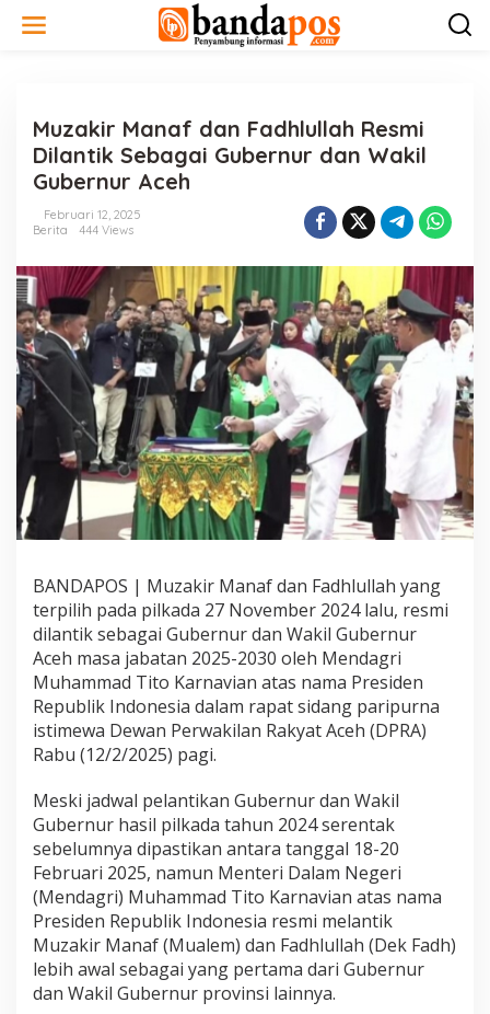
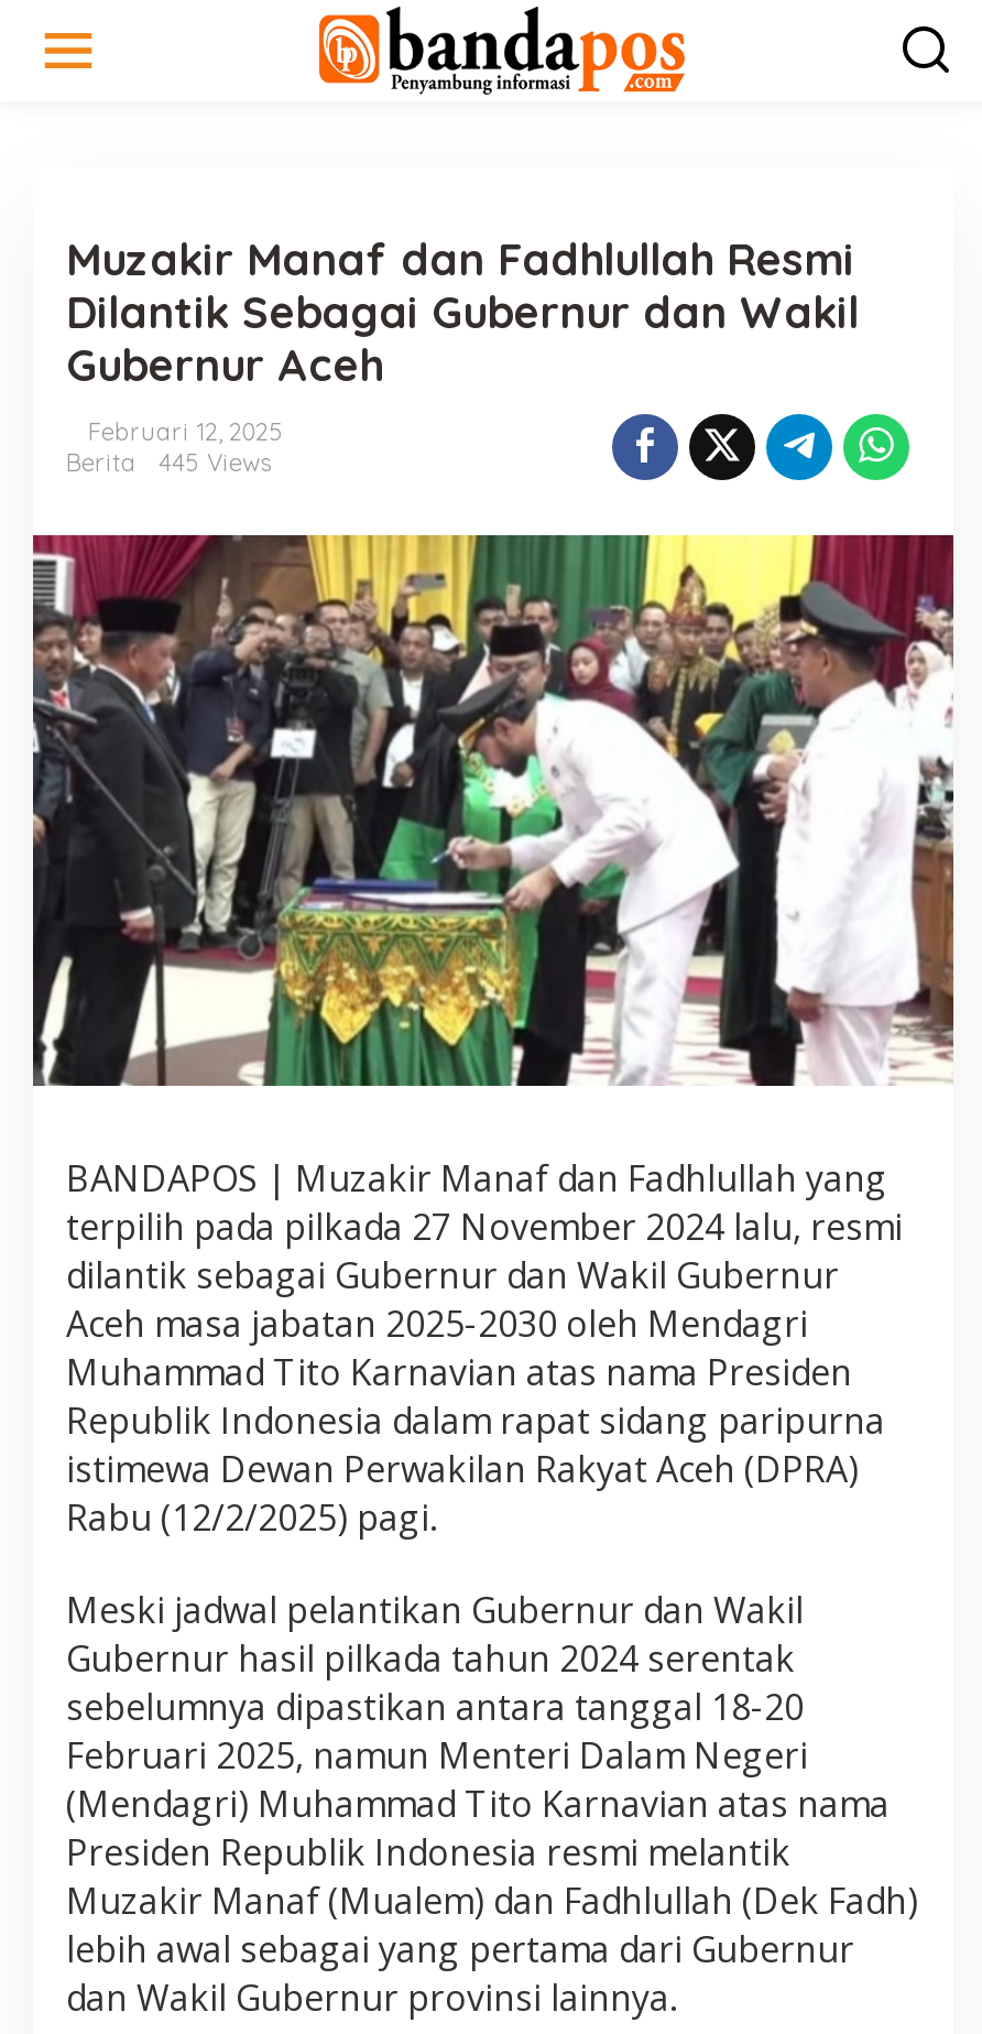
- 444 Views
+ 445 Views
